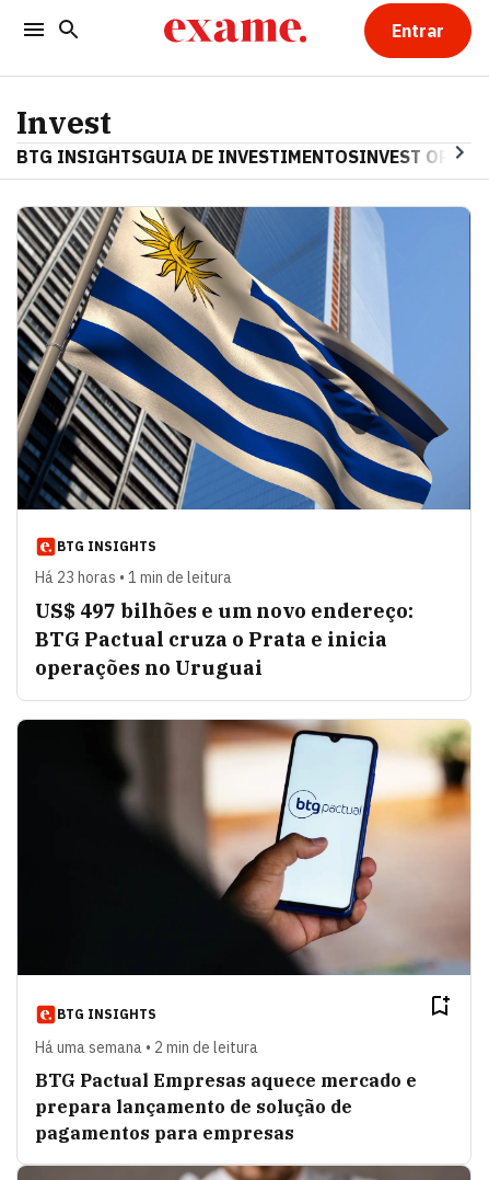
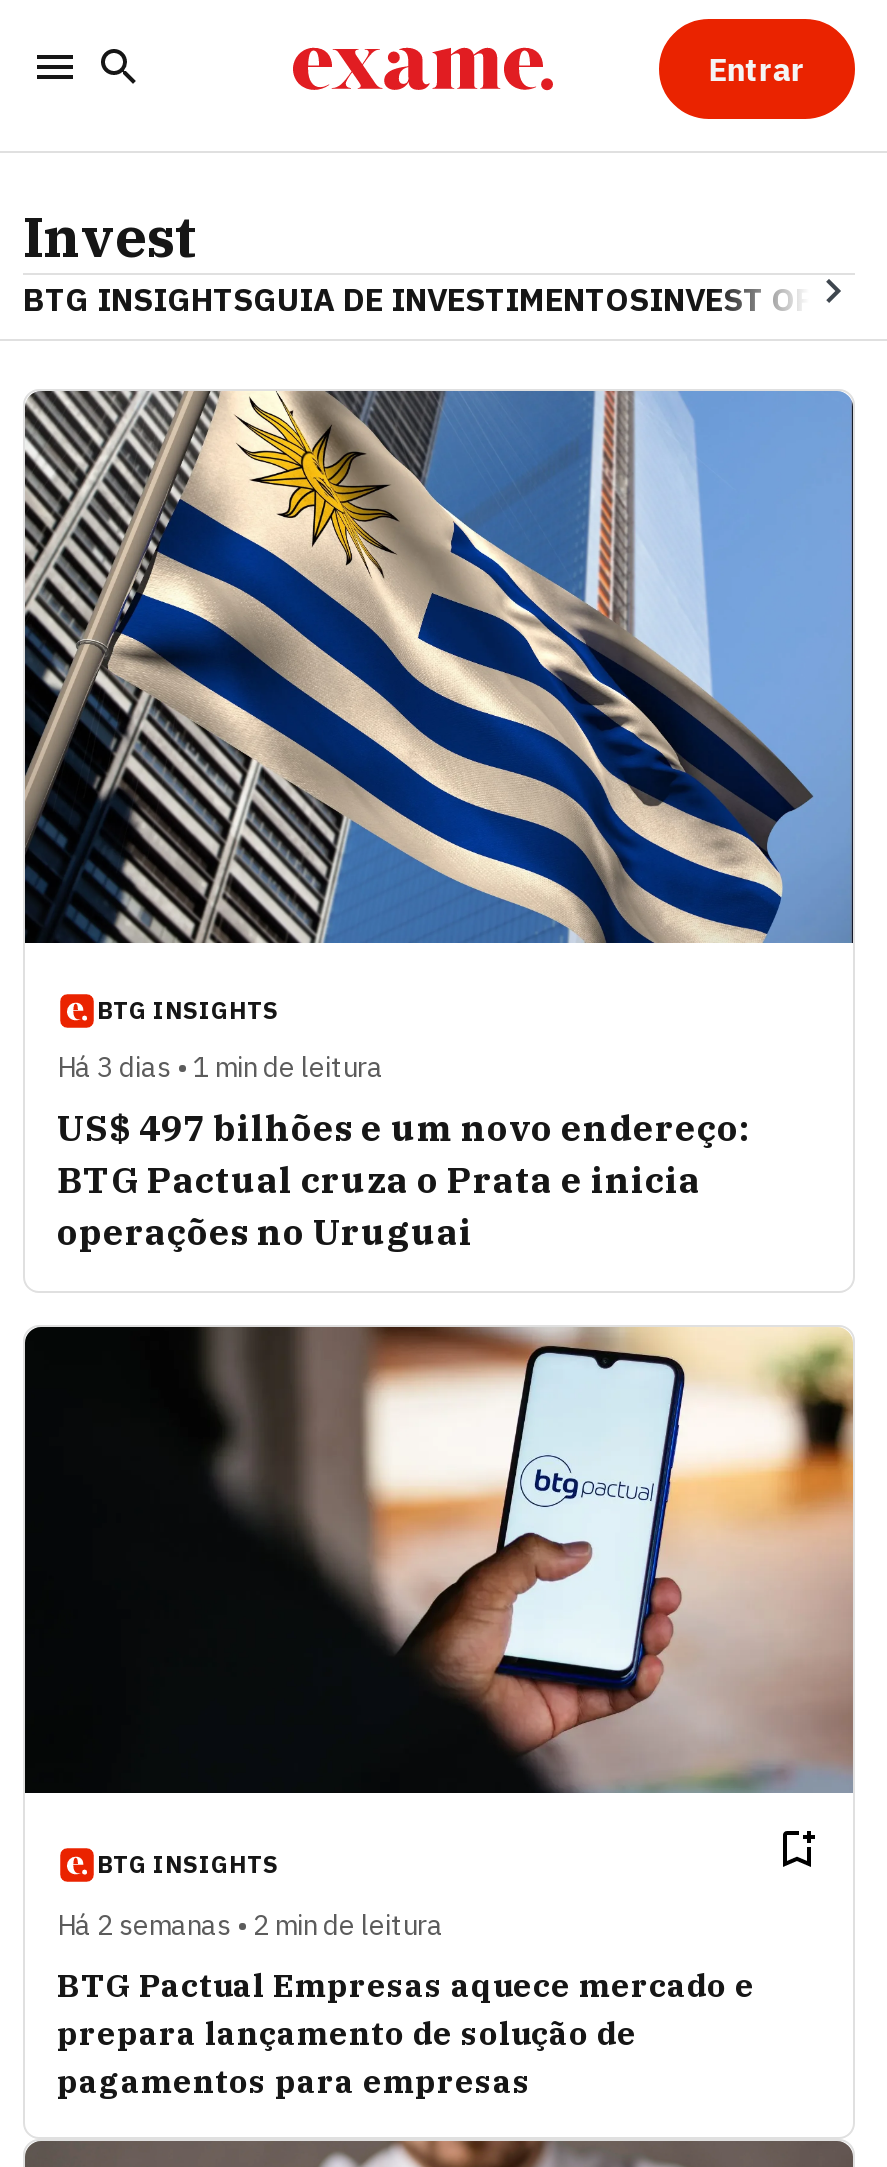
- Há 23 horas • 1 min de leitura
+ Há 3 dias • 1 min de leitura

- Há uma semana • 2 min de leitura
+ Há 2 semanas • 2 min de leitura
